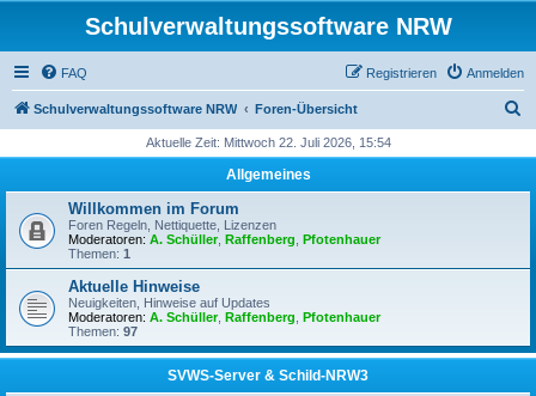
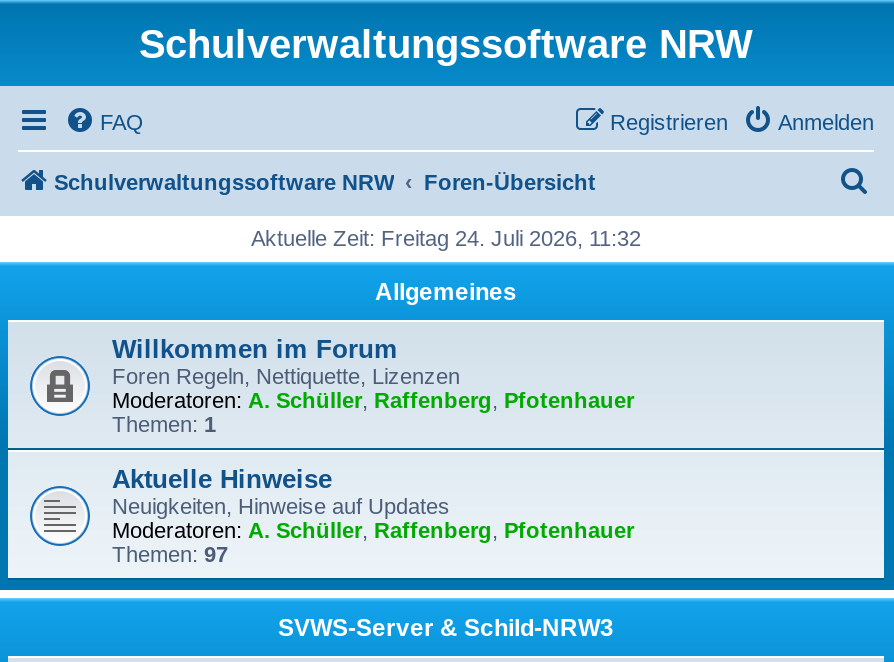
- Aktuelle Zeit: Mittwoch 22. Juli 2026, 15:54
+ Aktuelle Zeit: Freitag 24. Juli 2026, 11:32
